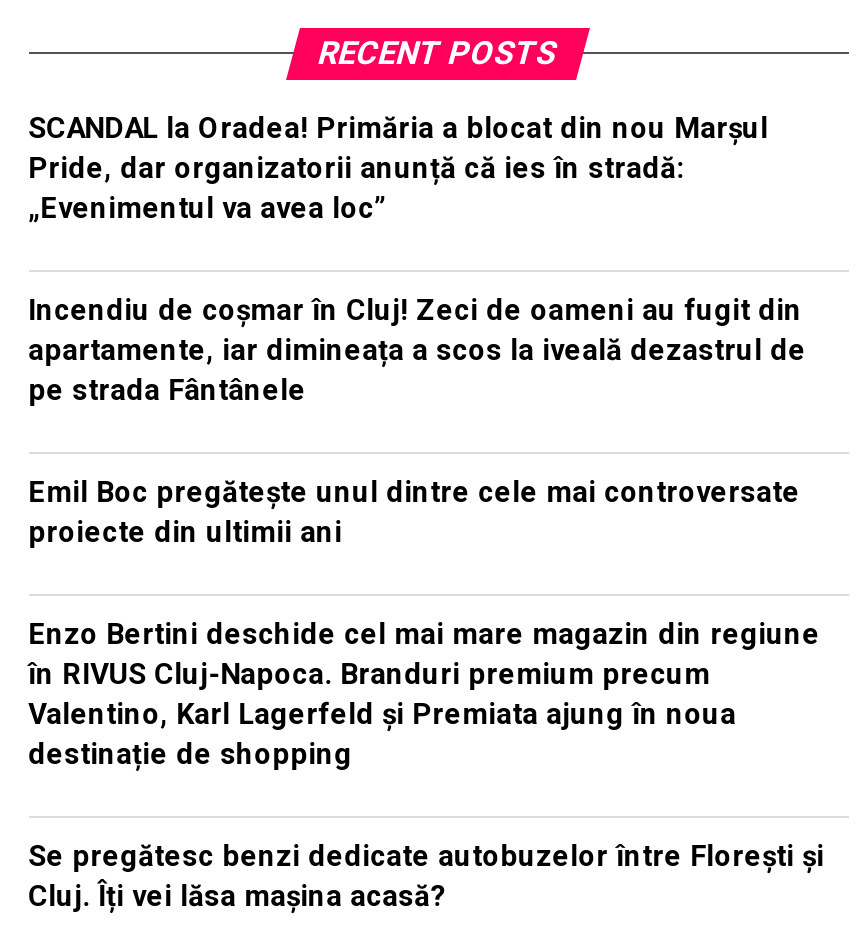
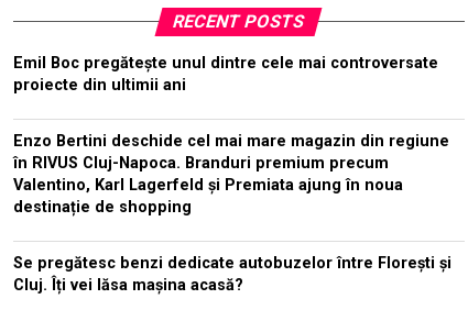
- SCANDAL la Oradea! Primăria a blocat din nou Marșul
- Pride, dar organizatorii anunță că ies în stradă:
- „Evenimentul va avea loc”
- Incendiu de coșmar în Cluj! Zeci de oameni au fugit din
- apartamente, iar dimineața a scos la iveală dezastrul de
- pe strada Fântânele
